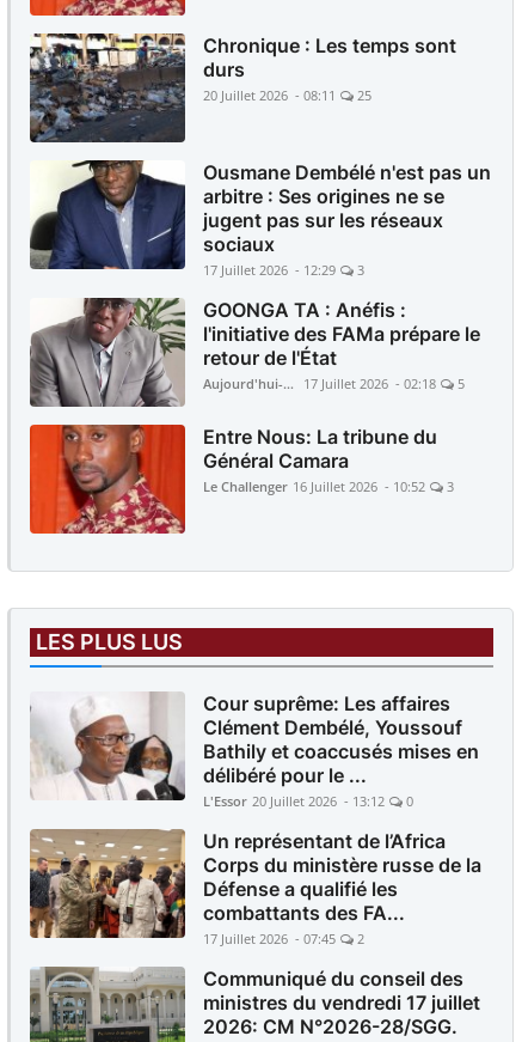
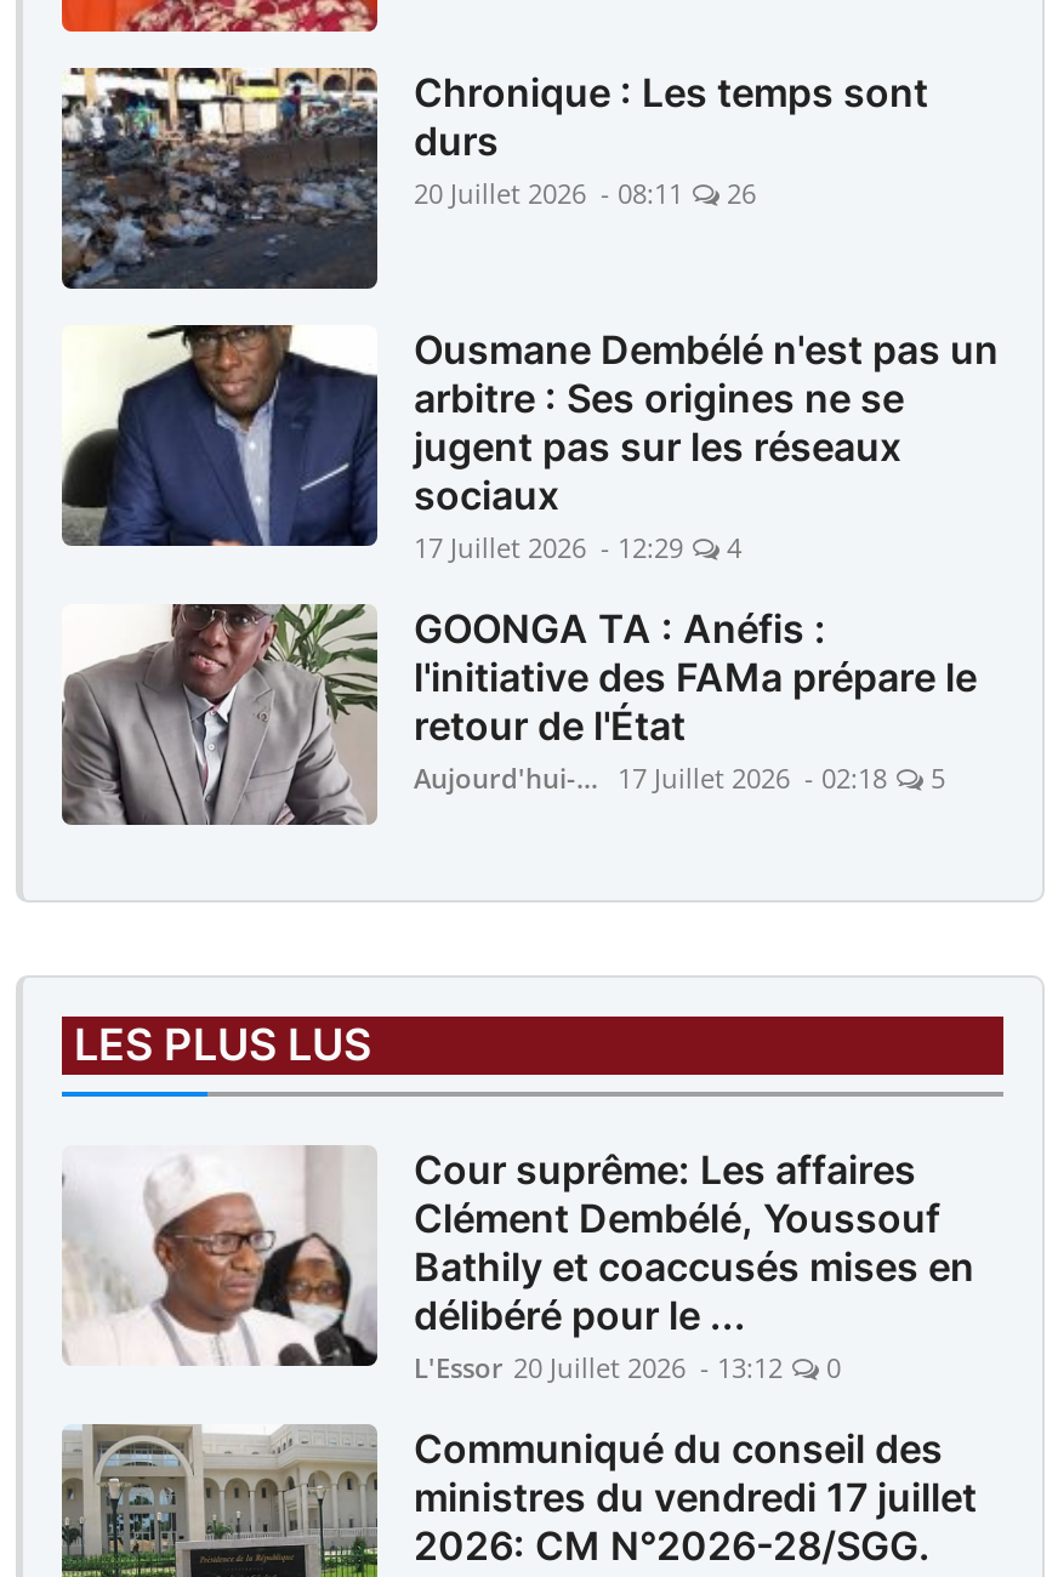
- 20 Juillet 2026 - 08:11 25
+ 20 Juillet 2026 - 08:11 26

- 17 Juillet 2026 - 12:29 3
+ 17 Juillet 2026 - 12:29 4

- [image]
- Entre Nous: La tribune du
- Général Camara
- Le Challenger 16 Juillet 2026 - 10:52
- 3

- [image]
- Un représentant de l’Africa
- Corps du ministère russe de la
- Défense a qualifié les
- combattants des FA...
- 17 Juillet 2026 - 07:45
- 2
